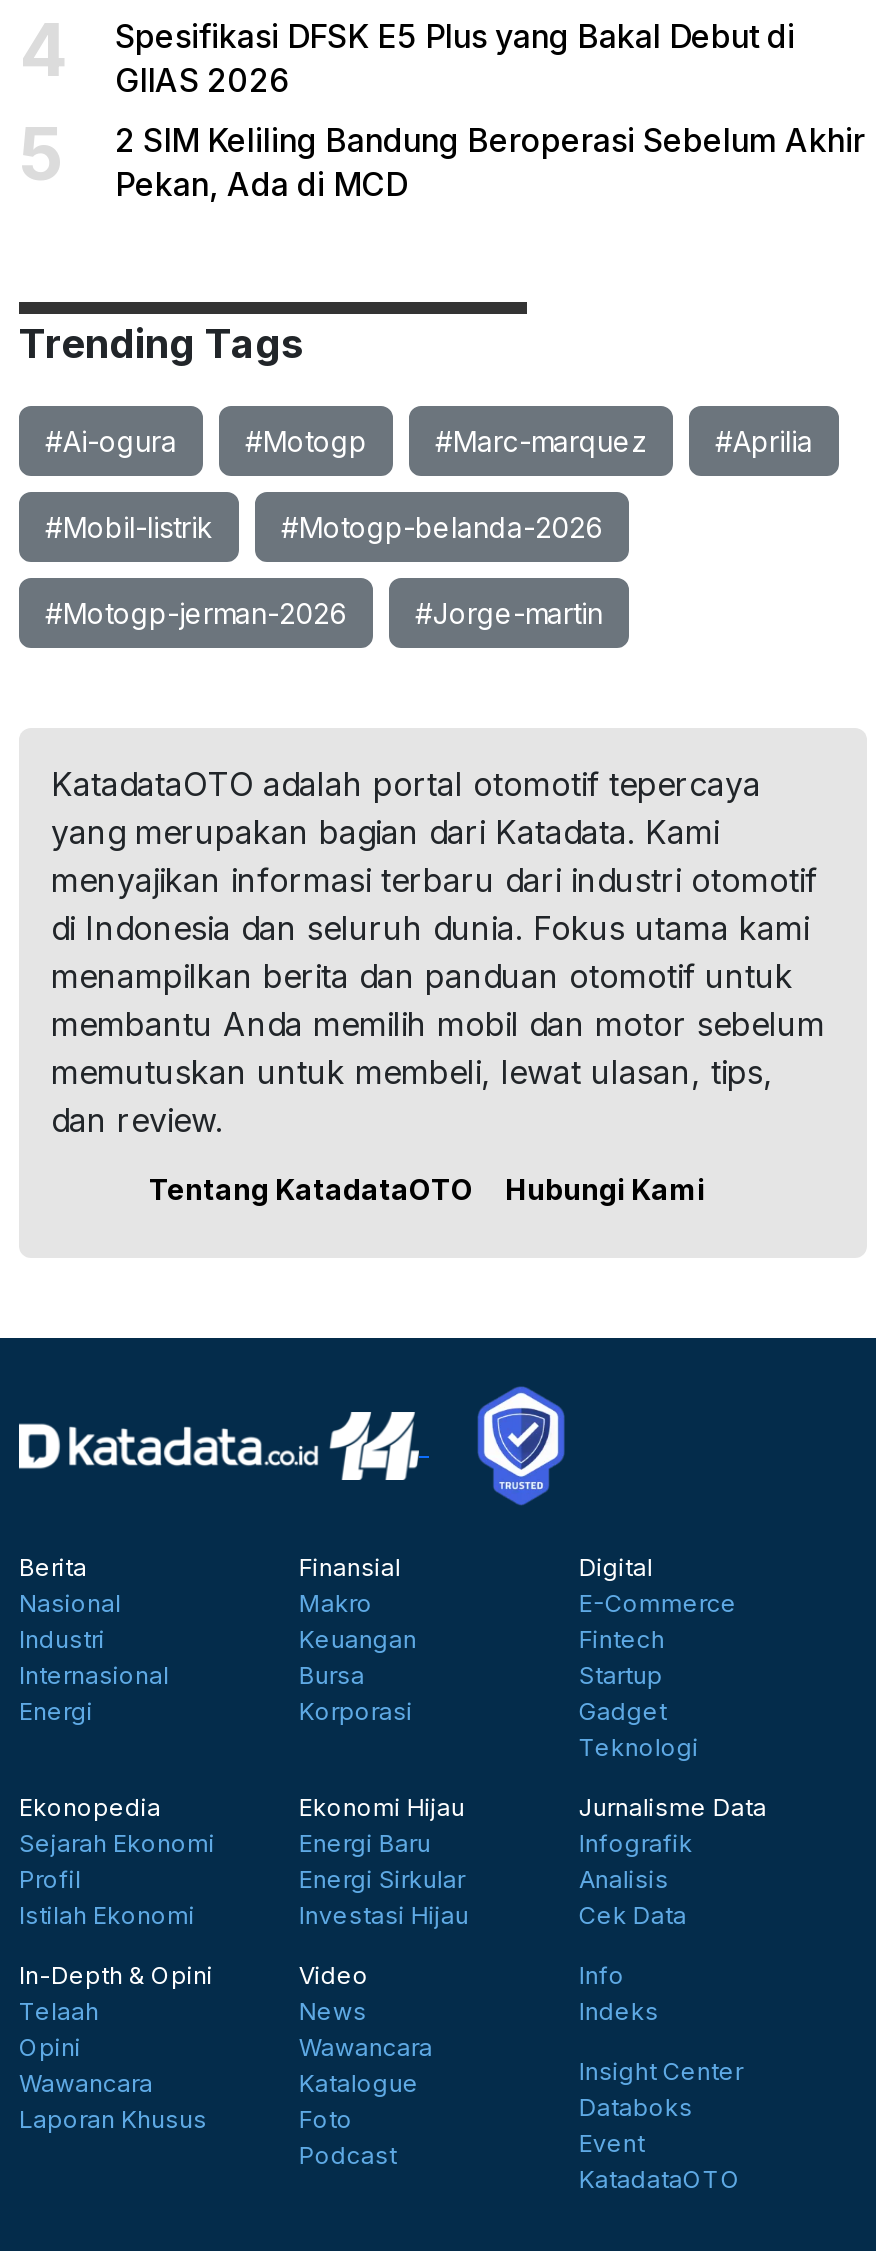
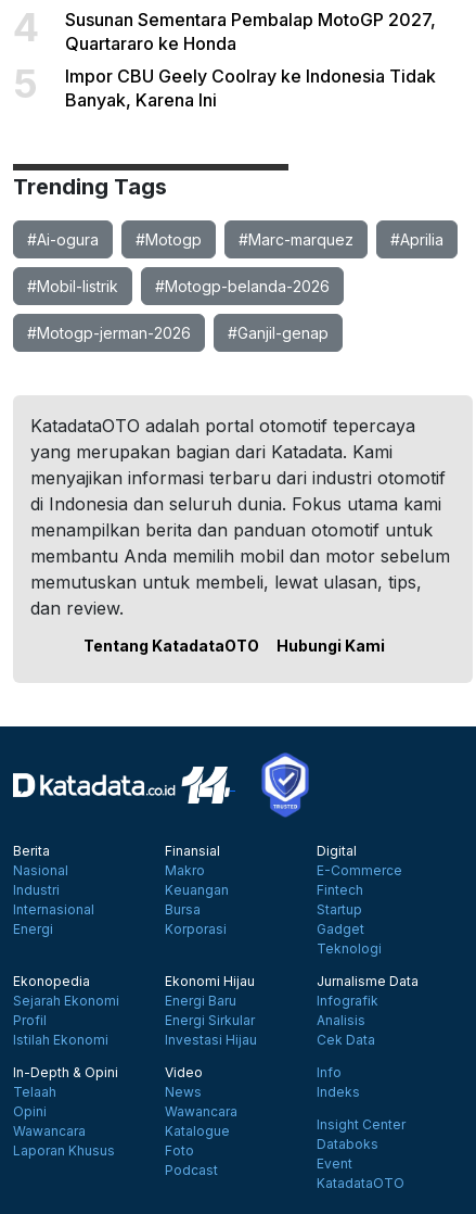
- Spesifikasi DFSK E5 Plus yang Bakal Debut di
- GIIAS 2026
+ Susunan Sementara Pembalap MotoGP 2027,
+ Quartararo ke Honda

- 2 SIM Keliling Bandung Beroperasi Sebelum Akhir
- Pekan, Ada di MCD
+ Impor CBU Geely Coolray ke Indonesia Tidak
+ Banyak, Karena Ini

- #Jorge-martin
+ #Ganjil-genap
